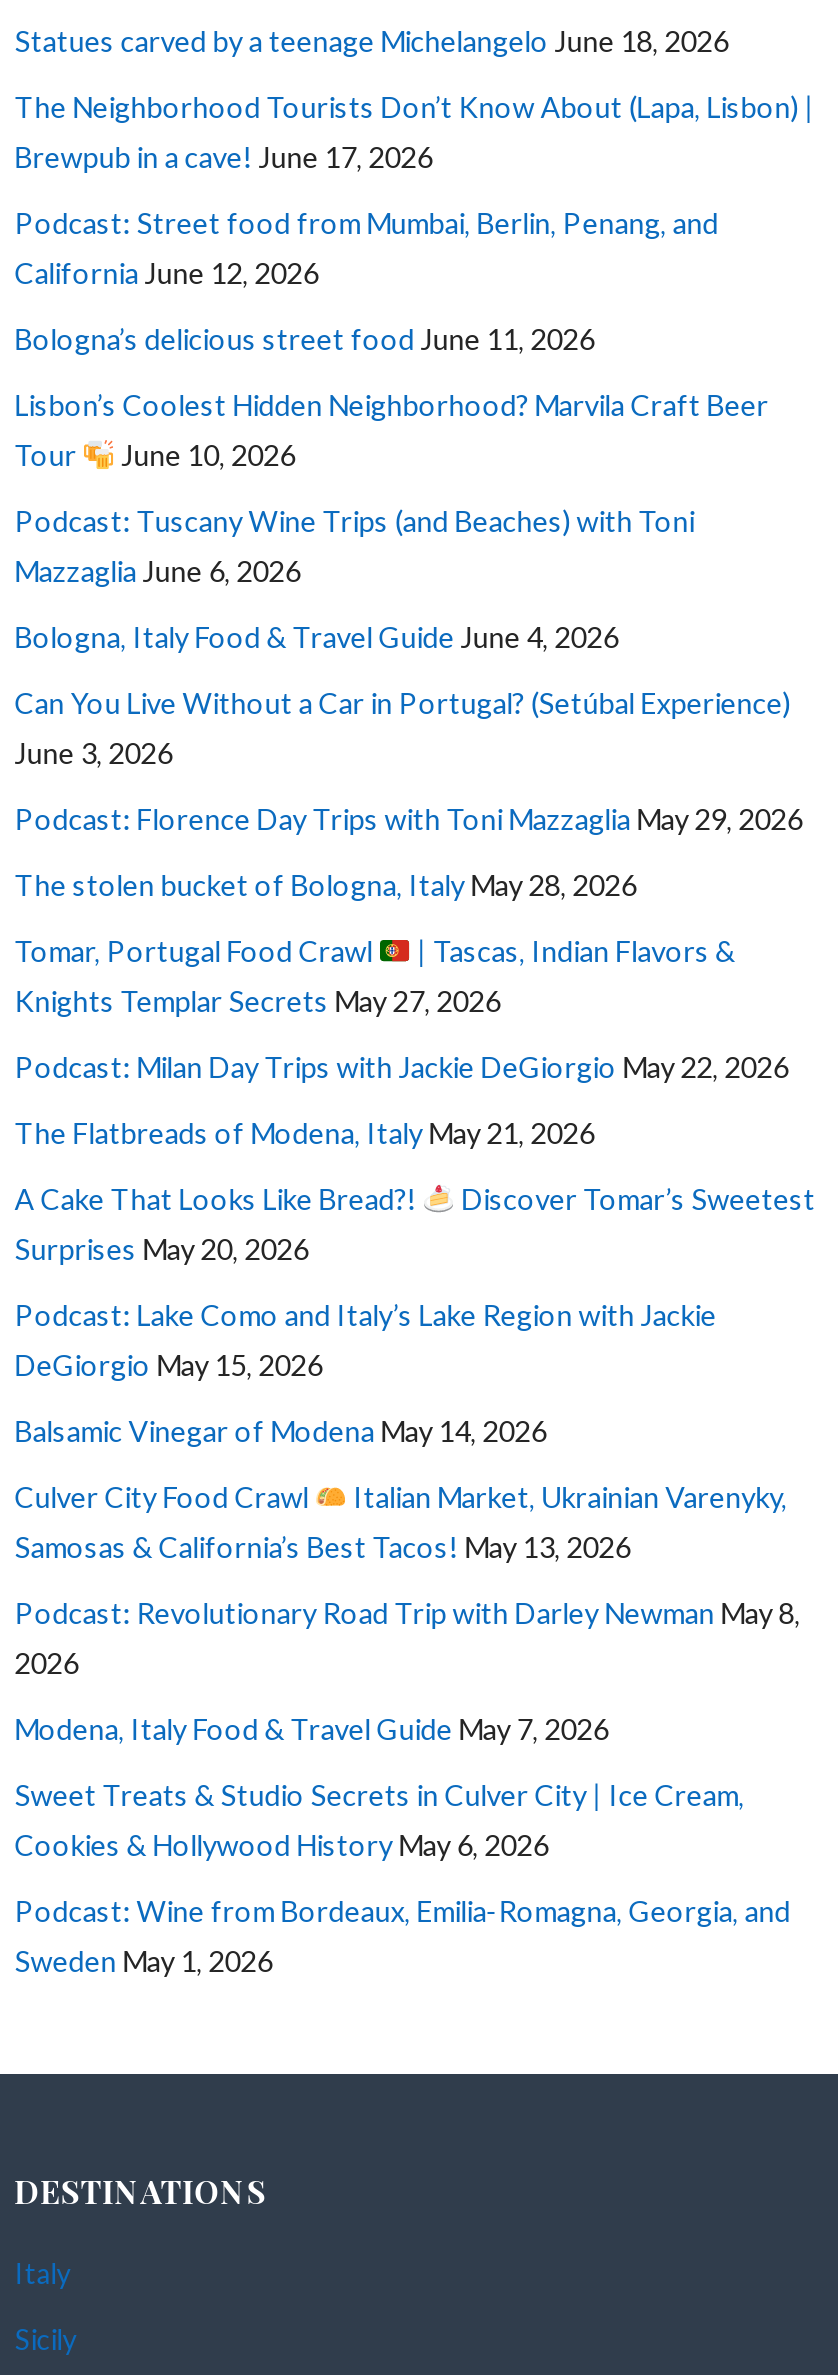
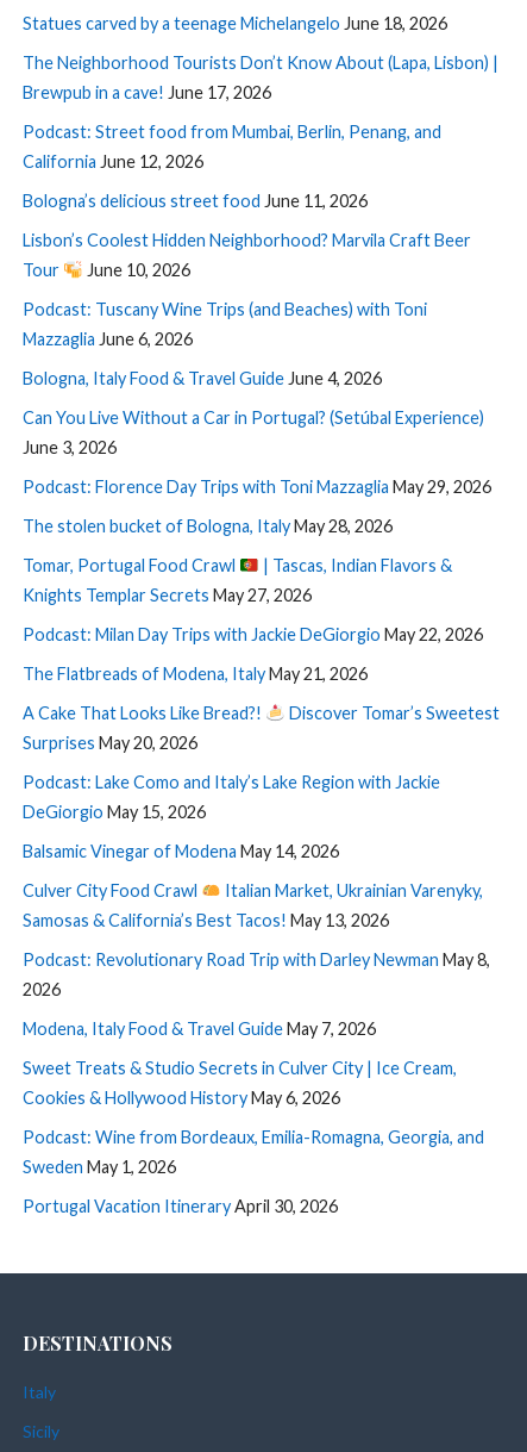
+ Portugal Vacation Itinerary April 30, 2026
